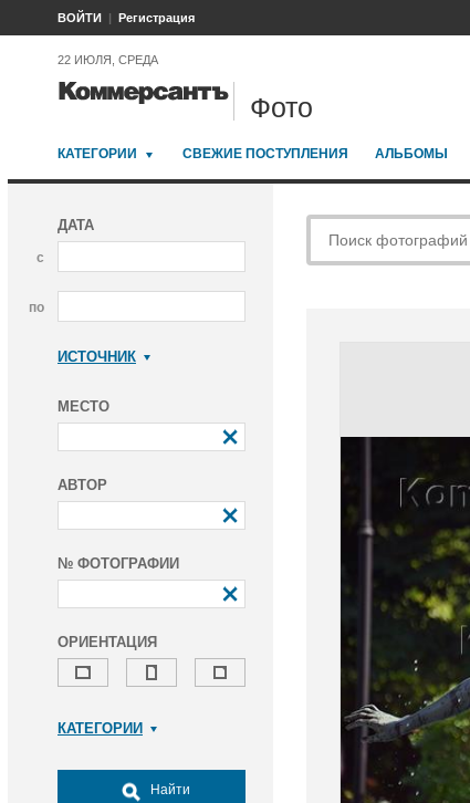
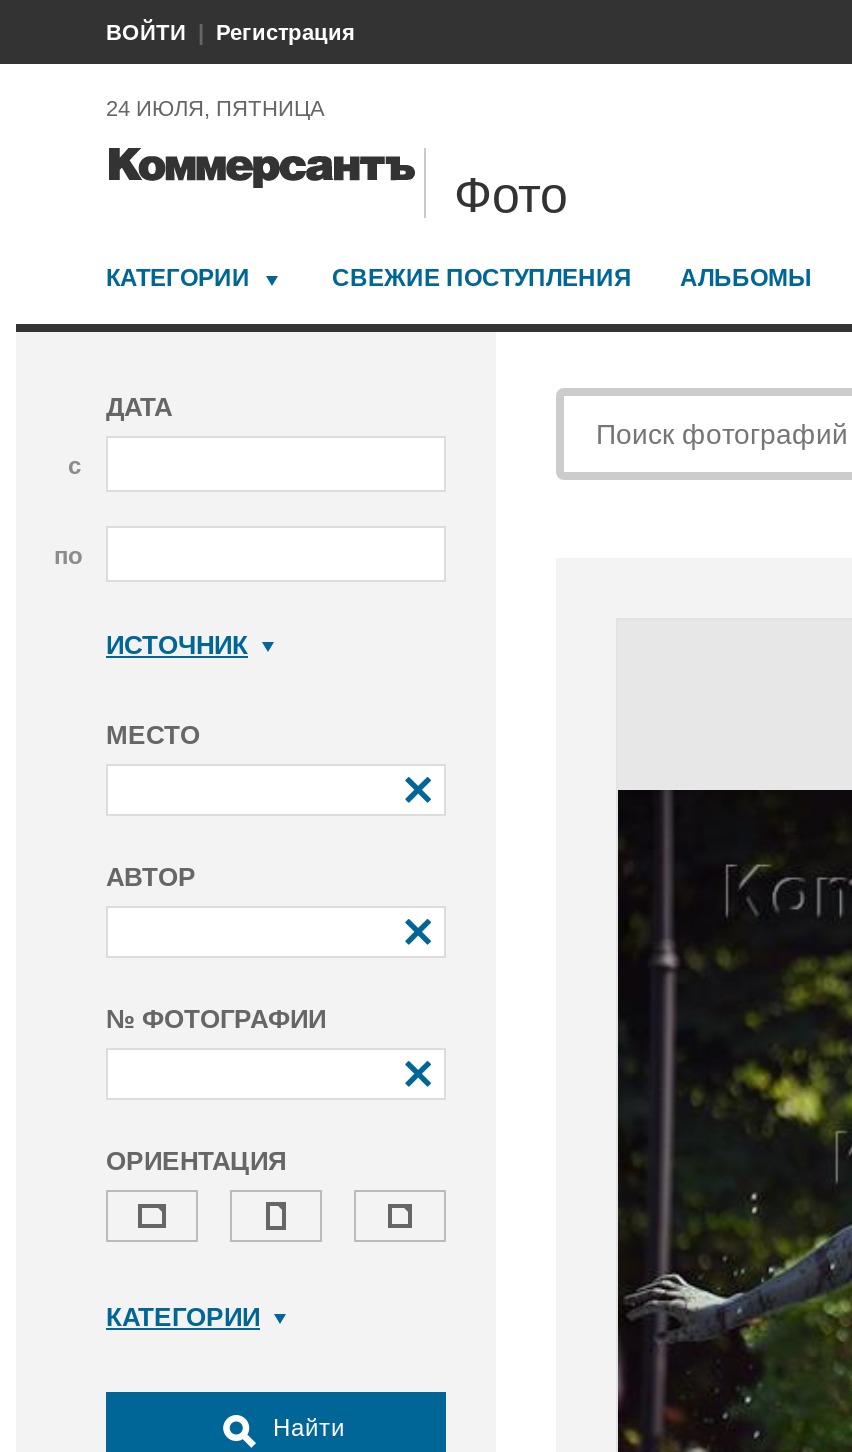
- 22 ИЮЛЯ, СРЕДА
+ 24 ИЮЛЯ, ПЯТНИЦА
